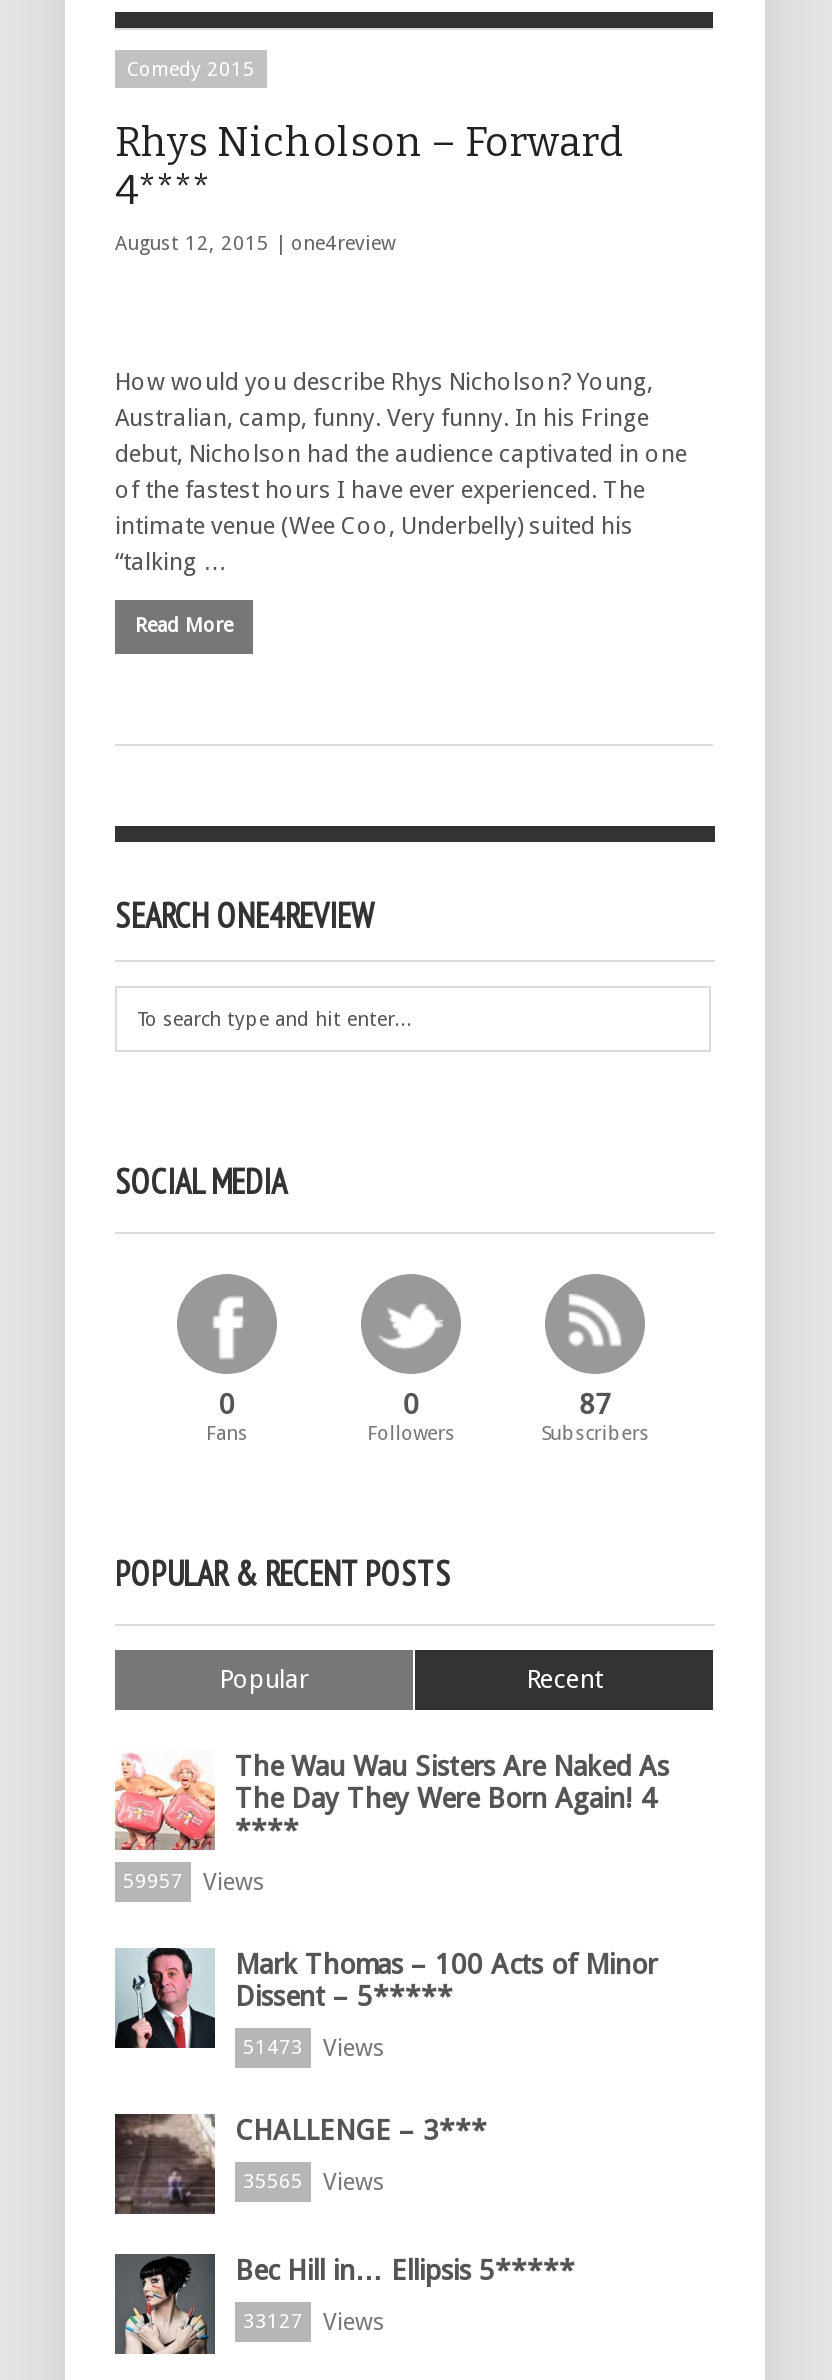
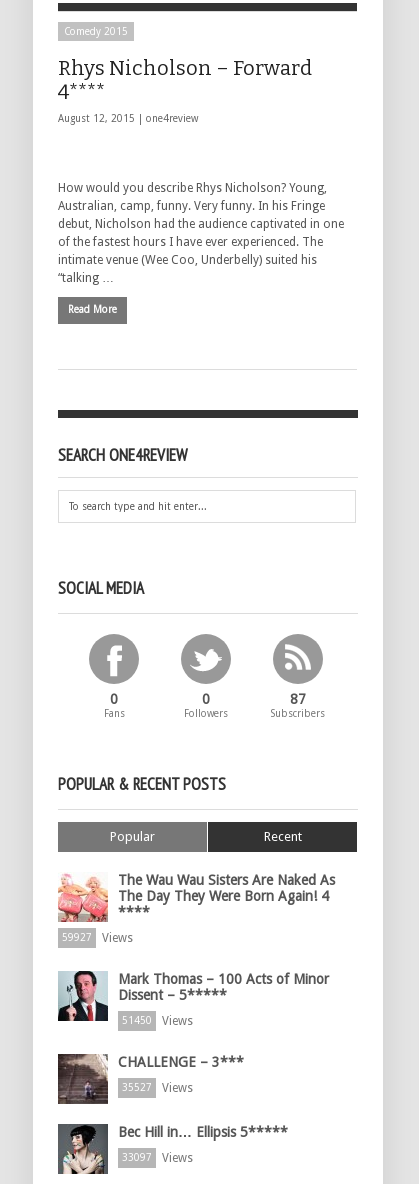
- 59957 Views
+ 59927 Views

- 51473 Views
+ 51450 Views

- 35565 Views
+ 35527 Views

- 33127 Views
+ 33097 Views
